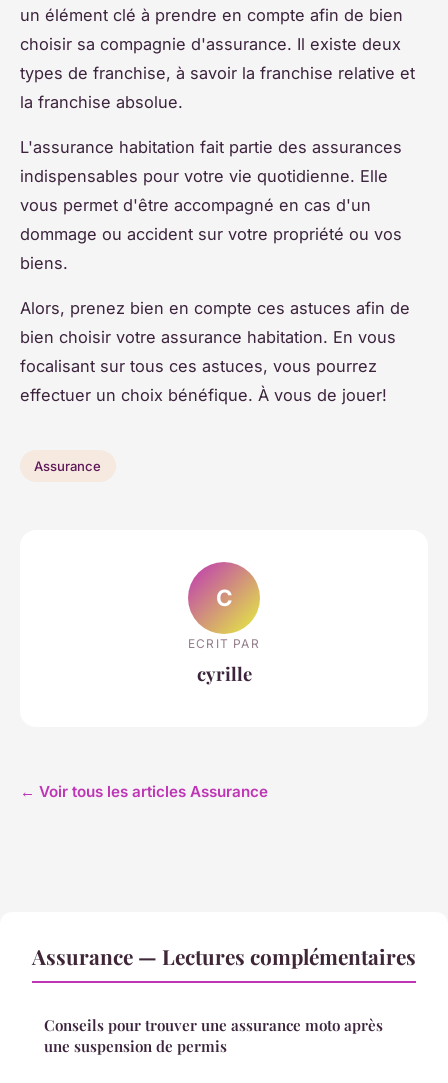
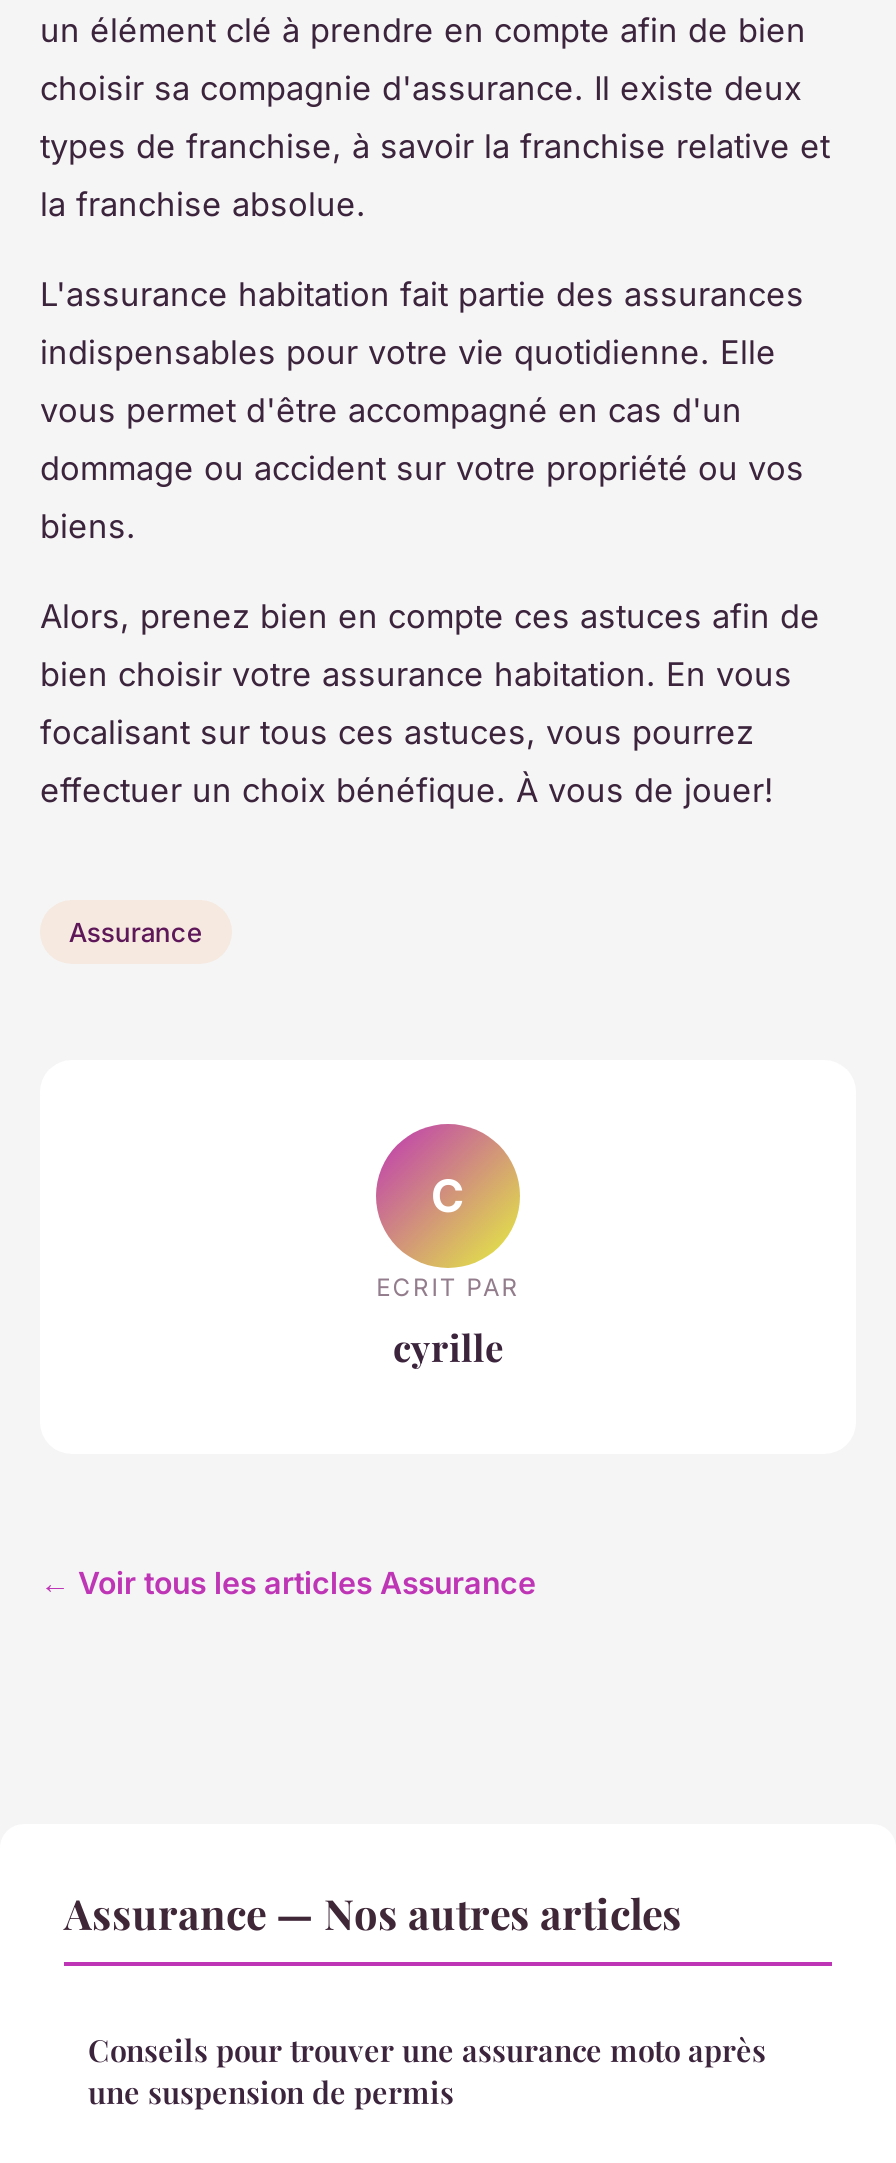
- Assurance — Lectures complémentaires
+ Assurance — Nos autres articles
